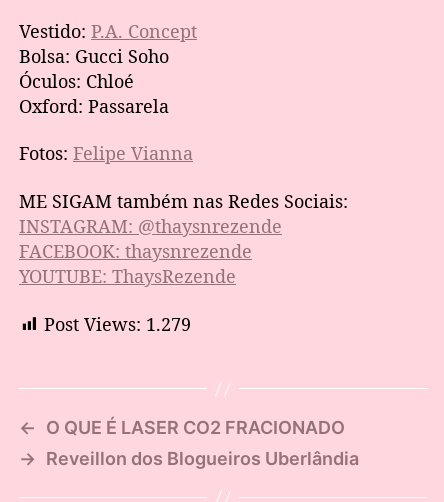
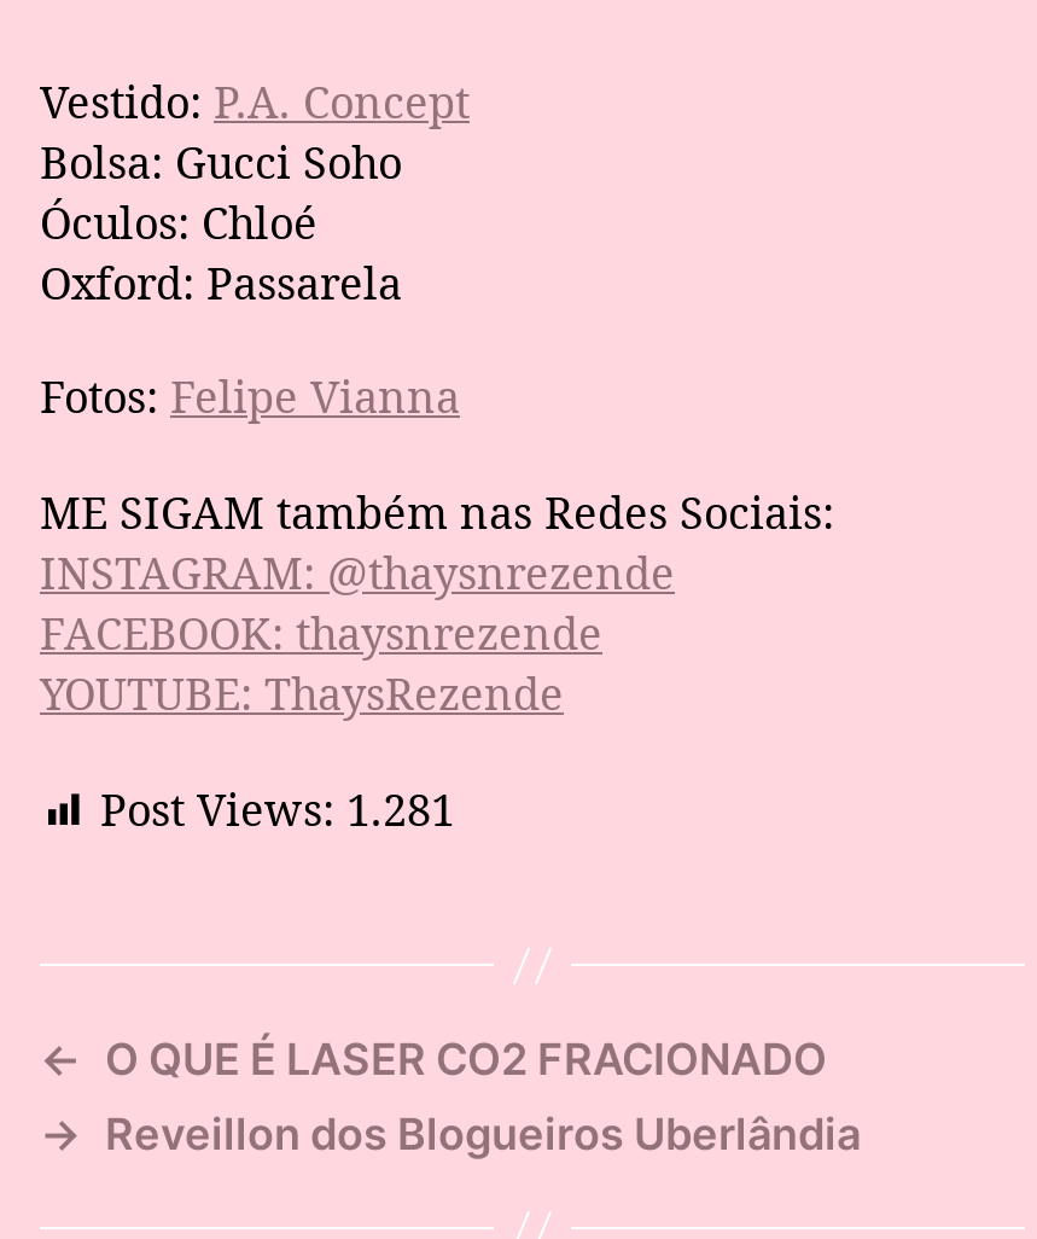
- Post Views: 1.279
+ Post Views: 1.281
